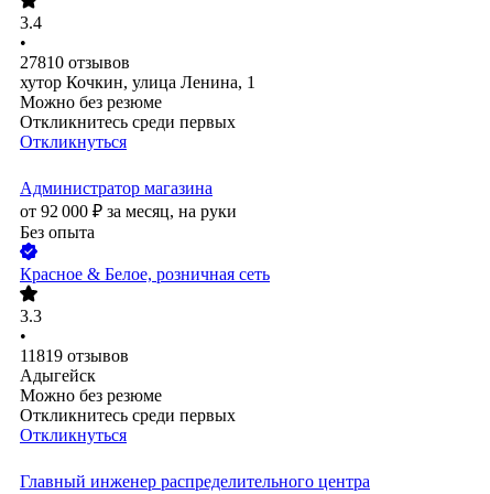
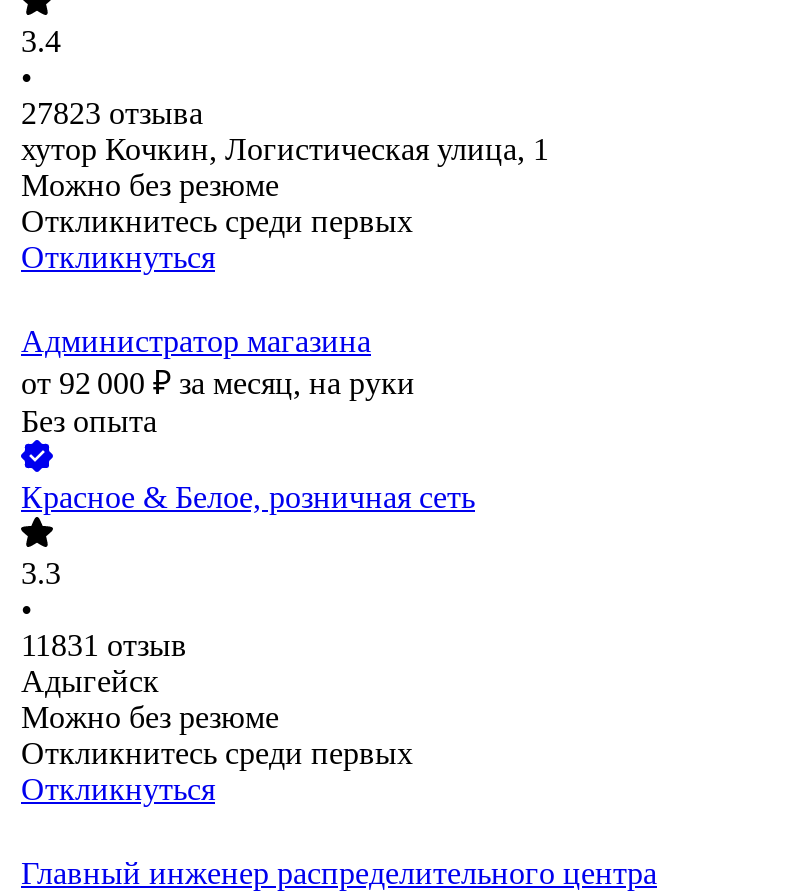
- 27810 отзывов
- хутор Кочкин, улица Ленина, 1
+ 27823 отзыва
+ хутор Кочкин, Логистическая улица, 1

- 11819 отзывов
+ 11831 отзыв
